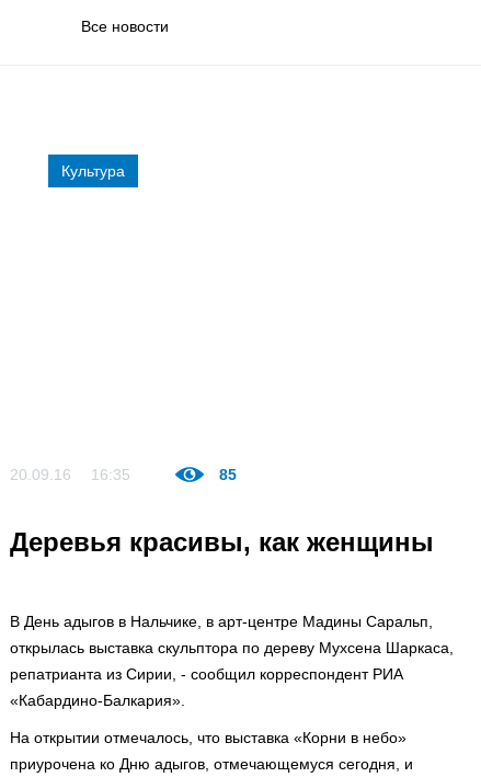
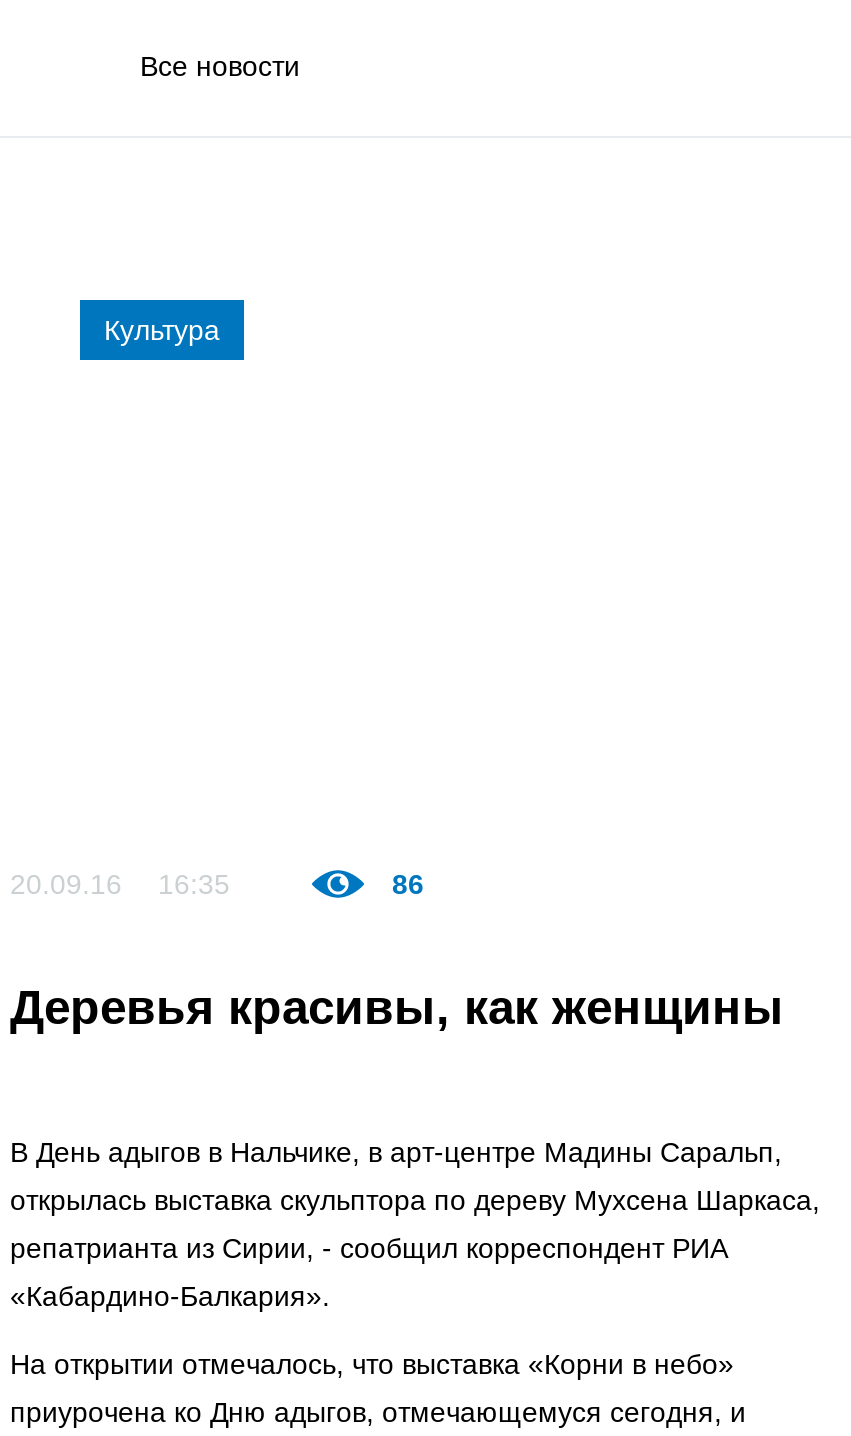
- 85
+ 86
